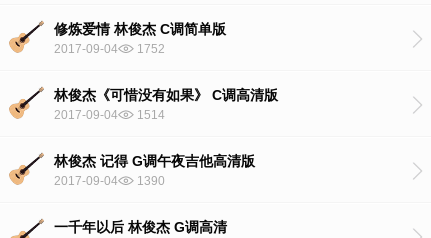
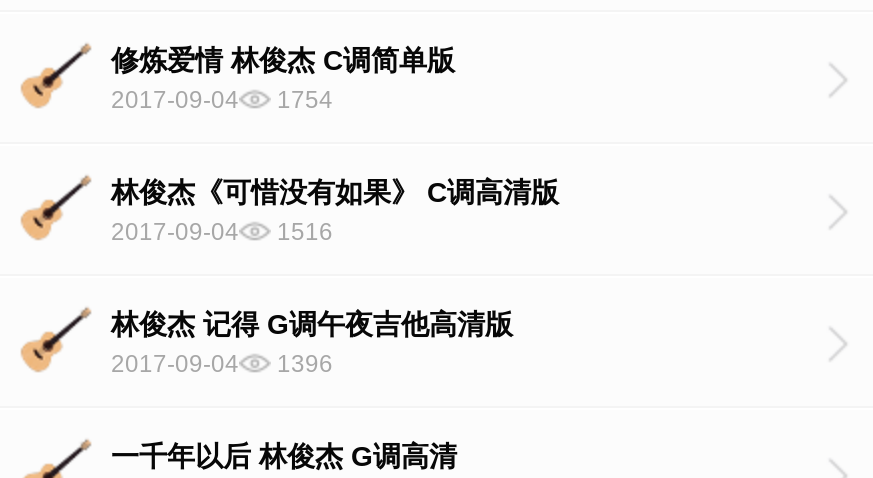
- 2017-09-04 1752
+ 2017-09-04 1754

- 2017-09-04 1514
+ 2017-09-04 1516

- 2017-09-04 1390
+ 2017-09-04 1396
